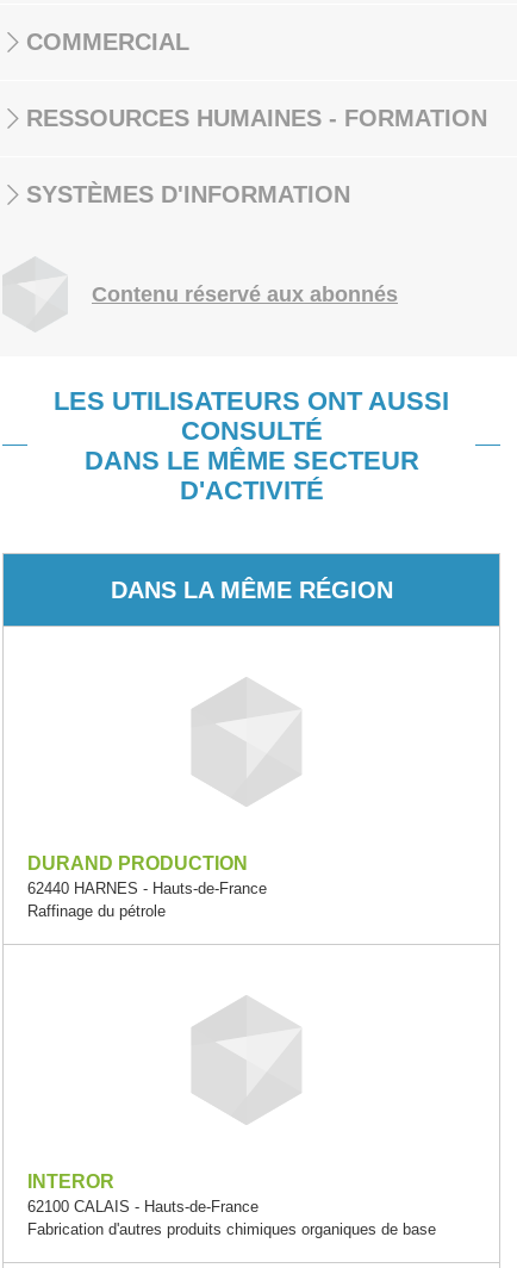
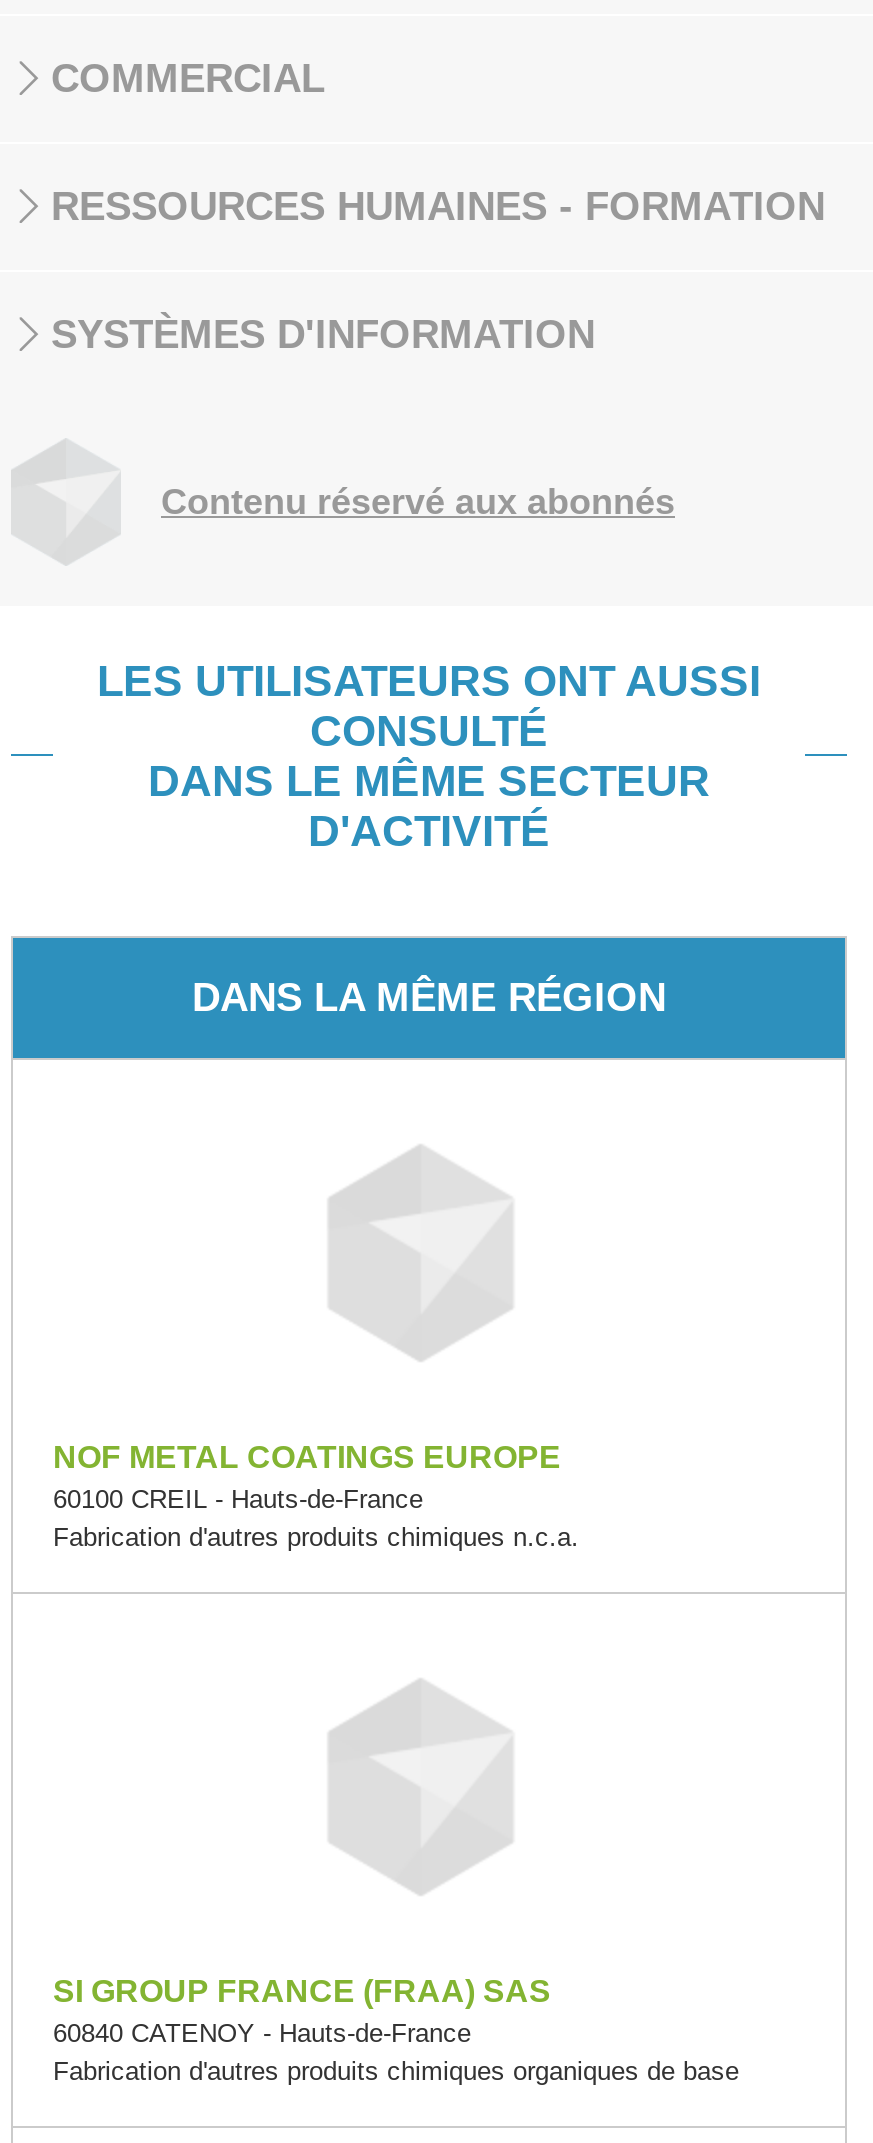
- DURAND PRODUCTION
- 62440 HARNES - Hauts-de-France
- Raffinage du pétrole
+ NOF METAL COATINGS EUROPE
+ 60100 CREIL - Hauts-de-France
+ Fabrication d'autres produits chimiques n.c.a.

- INTEROR
- 62100 CALAIS - Hauts-de-France
+ SI GROUP FRANCE (FRAA) SAS
+ 60840 CATENOY - Hauts-de-France
